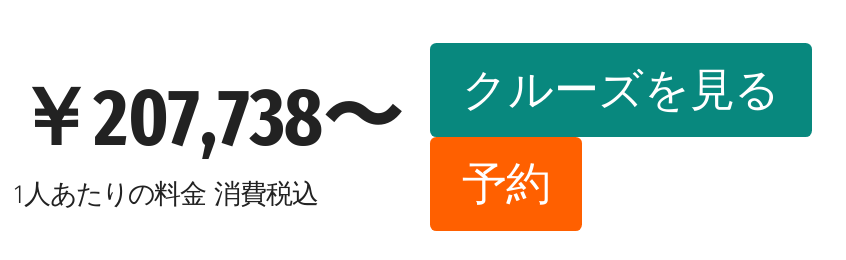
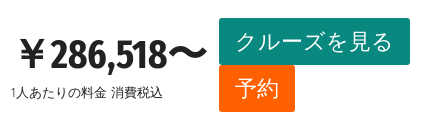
- ￥207,738〜 クルーズを見る
+ ￥286,518〜 クルーズを見る
